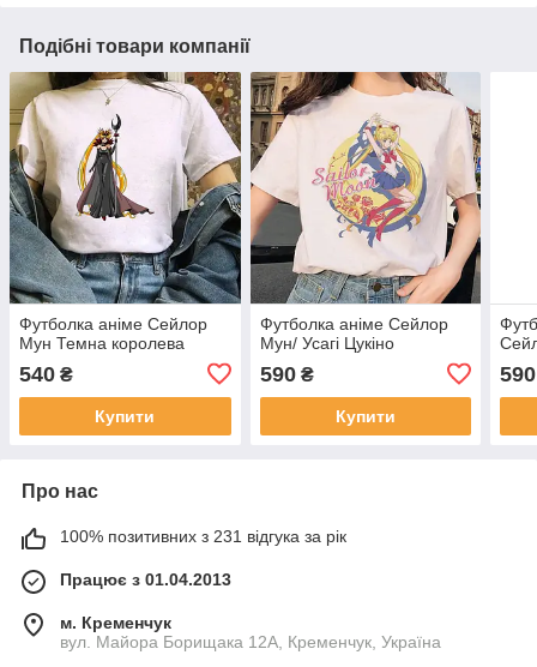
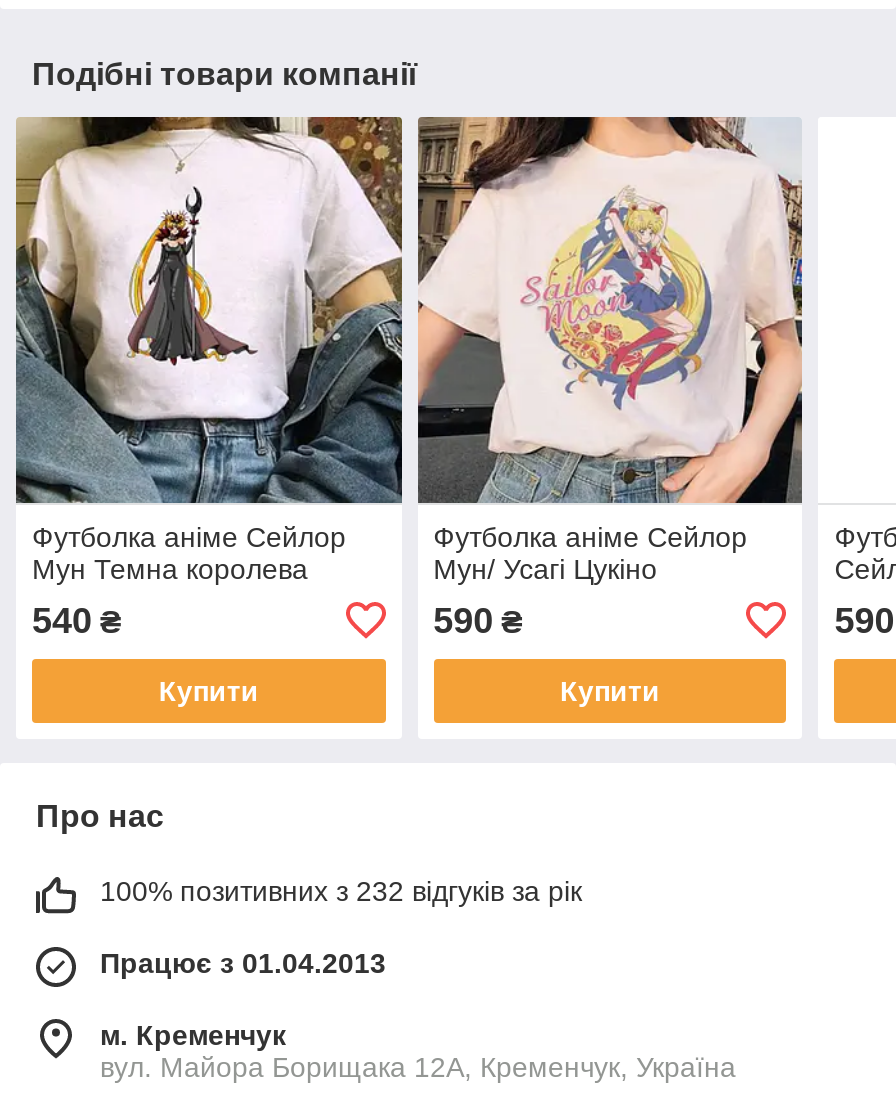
- 100% позитивних з 231 відгука за рік
+ 100% позитивних з 232 відгуків за рік
